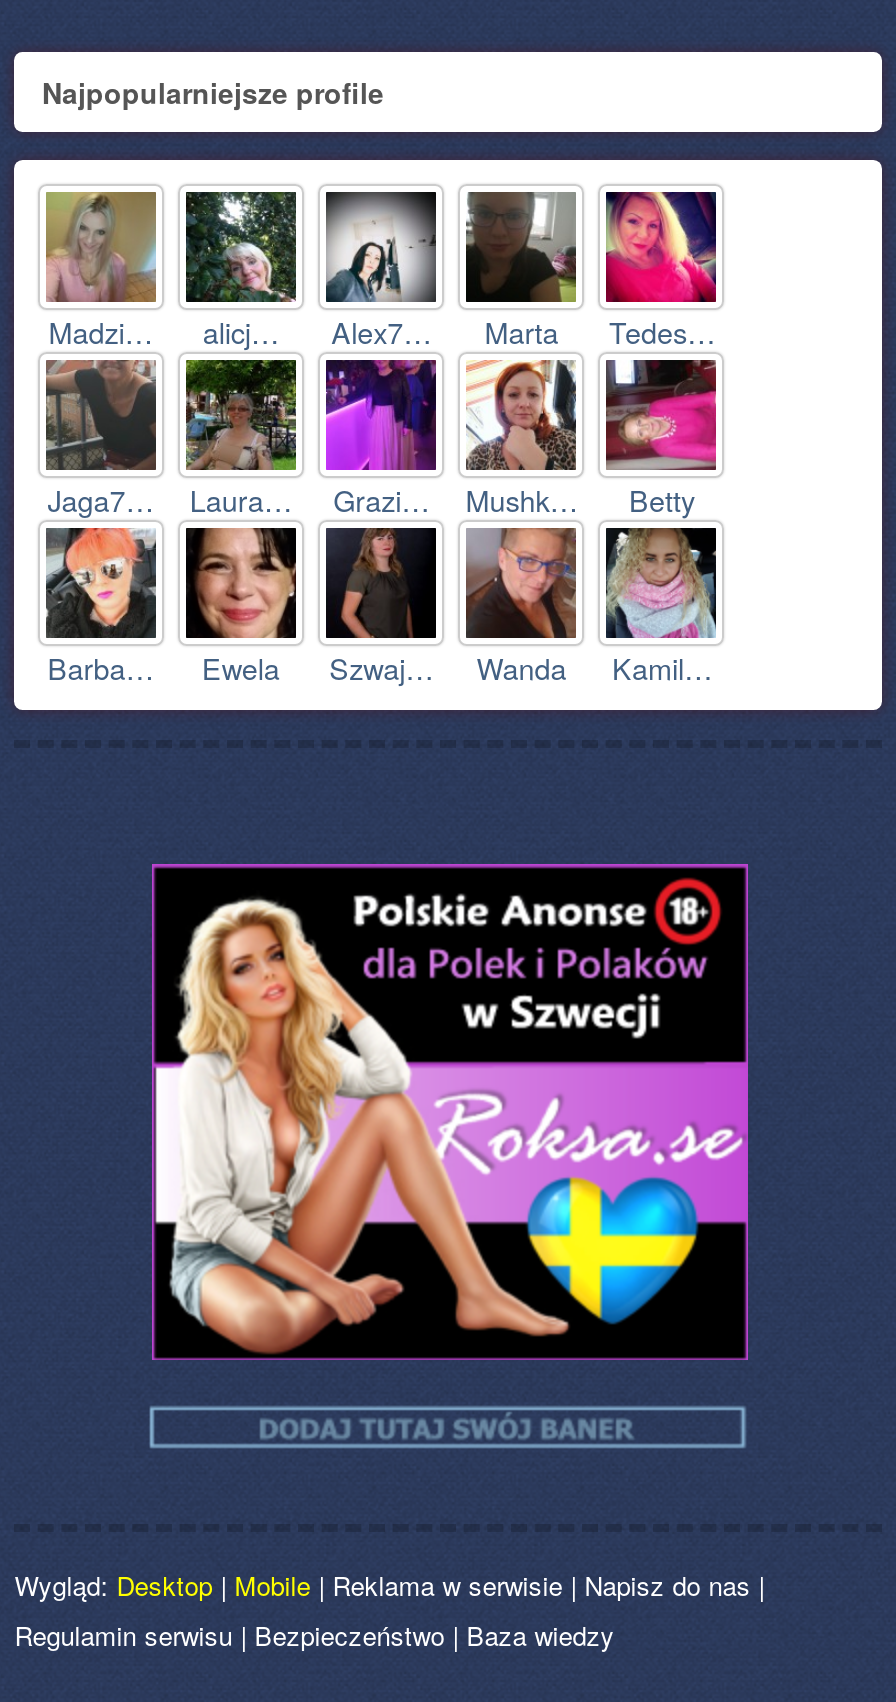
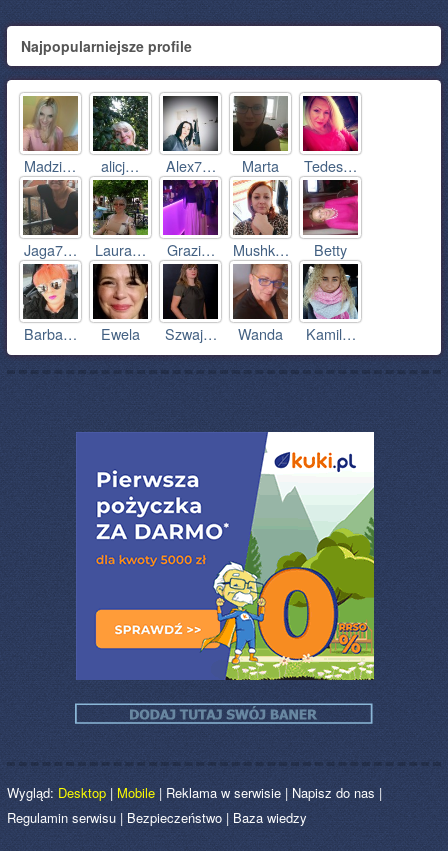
- [image]
+ [image]
